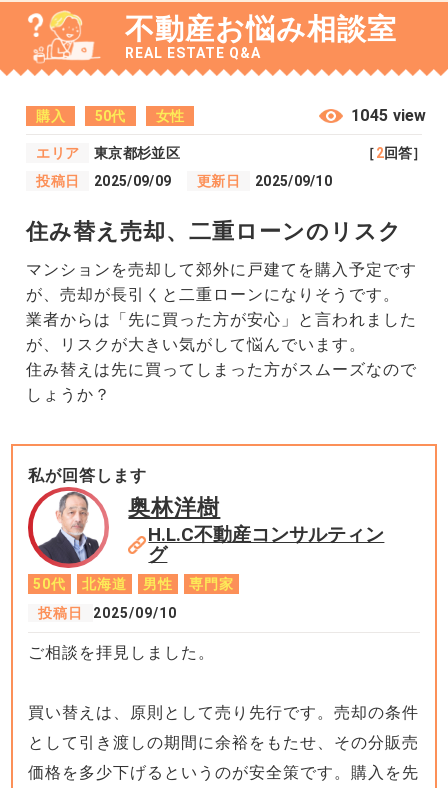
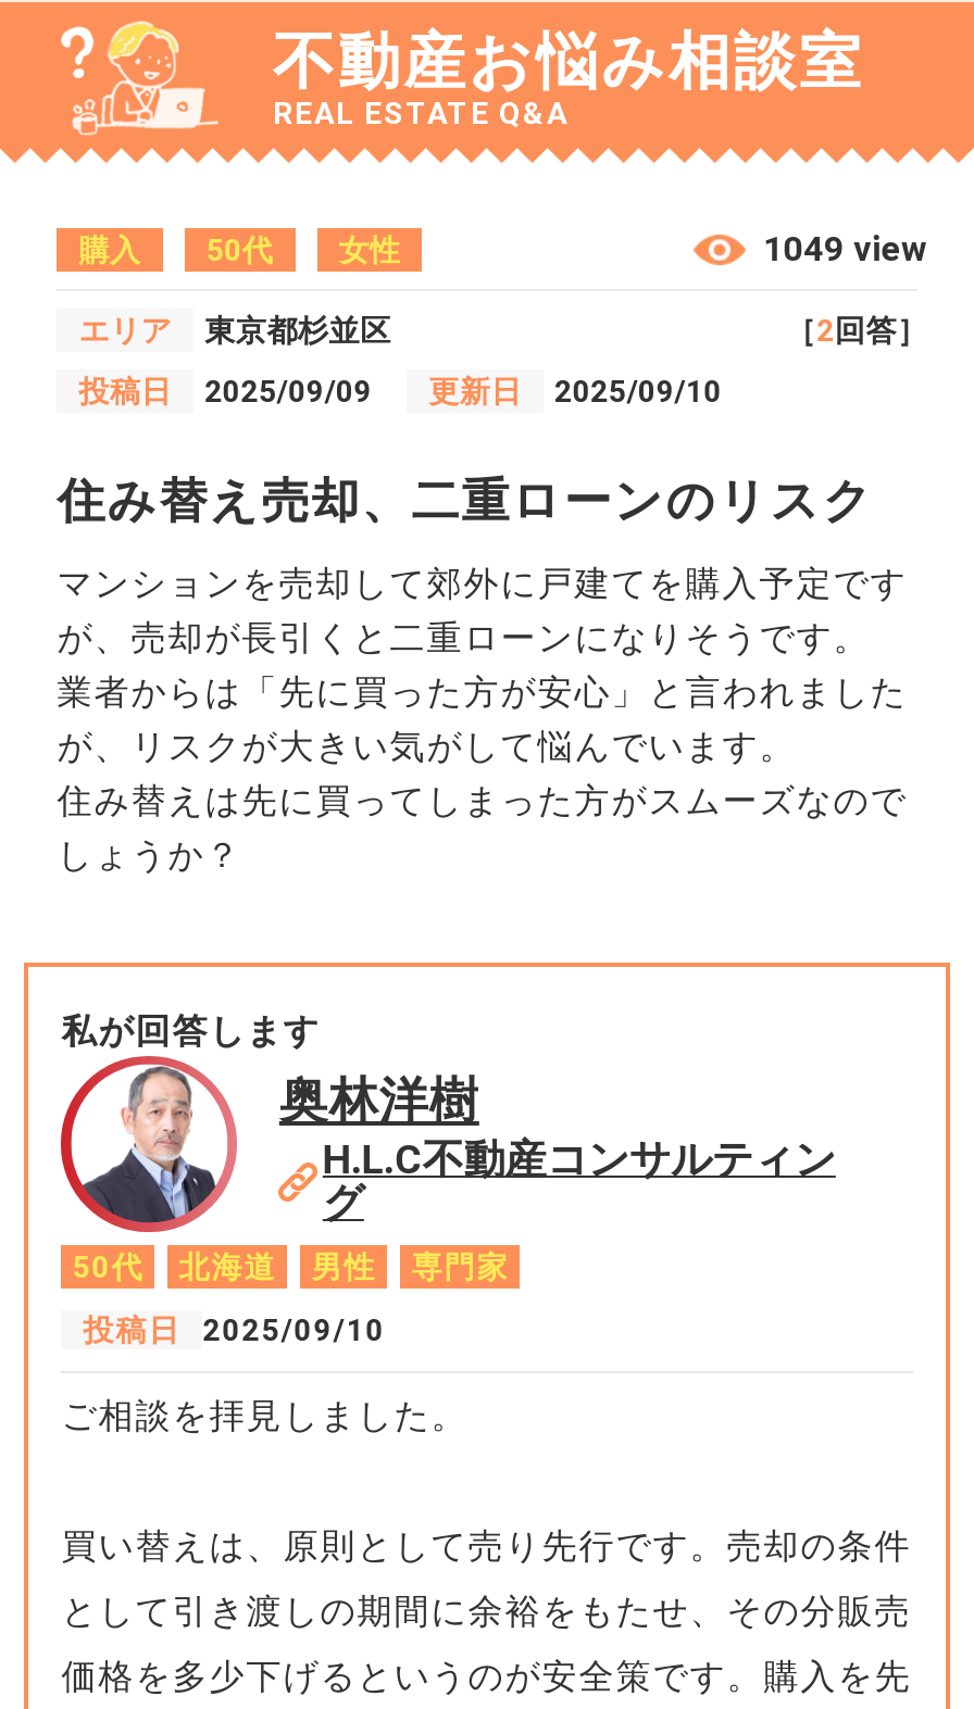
- 1045 view
+ 1049 view
